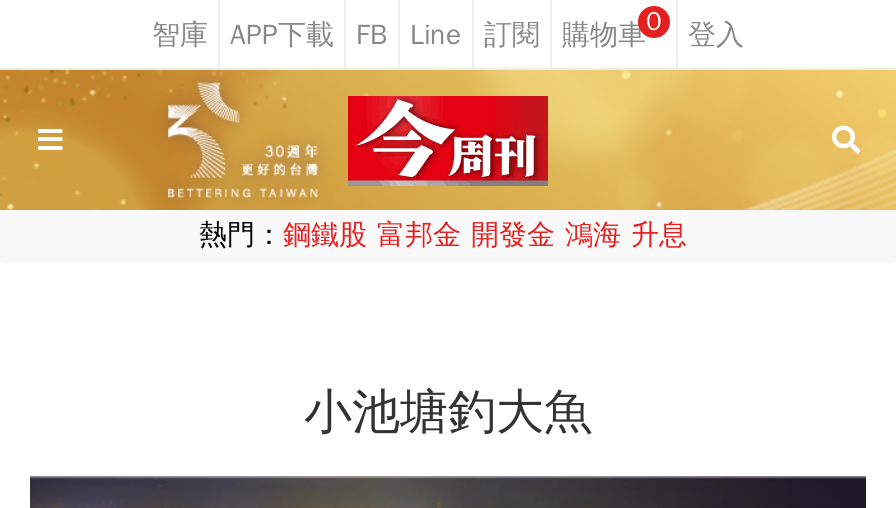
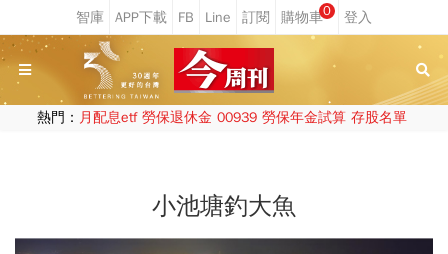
- 熱門：鋼鐵股 富邦金 開發金 鴻海 升息
+ 熱門：月配息etf 勞保退休金 00939 勞保年金試算 存股名單
